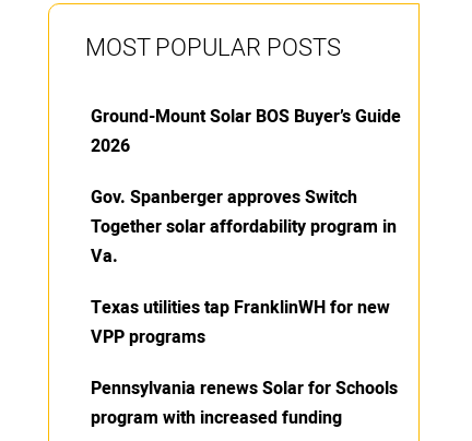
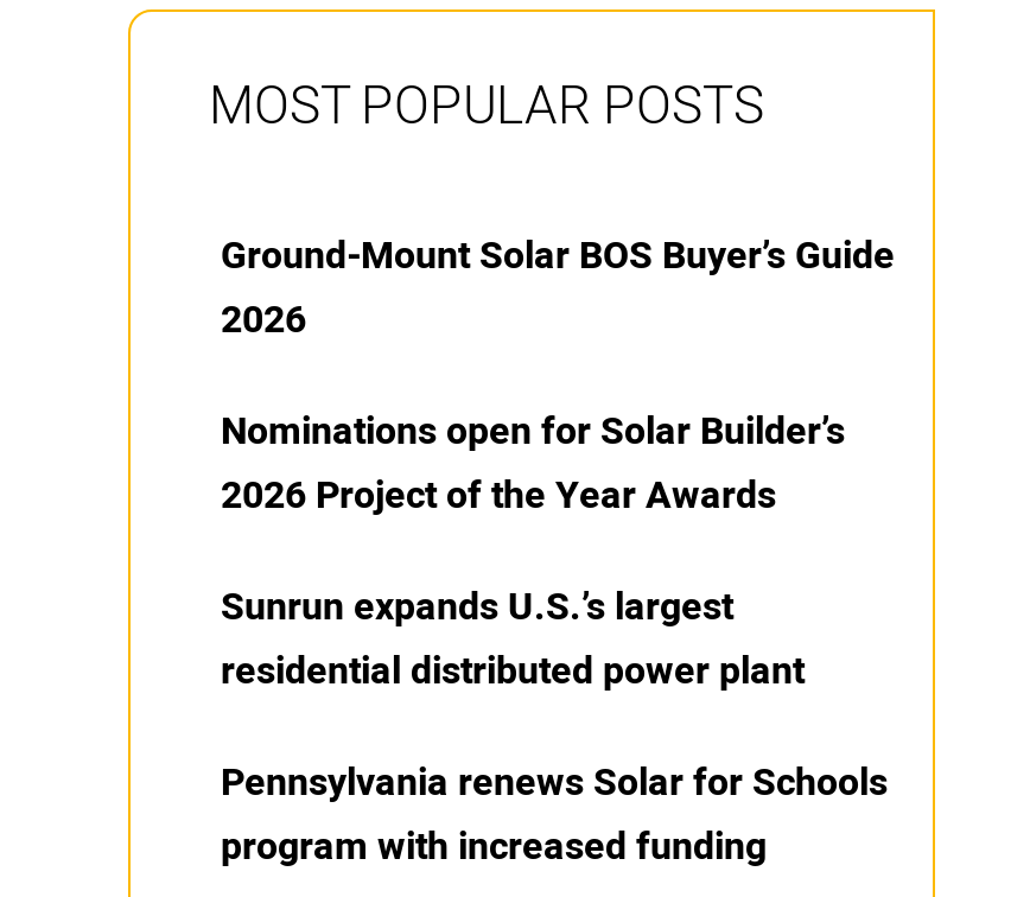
- Gov. Spanberger approves Switch
- Together solar affordability program in
- Va.
+ Nominations open for Solar Builder’s
+ 2026 Project of the Year Awards

- Texas utilities tap FranklinWH for new
- VPP programs
+ Sunrun expands U.S.’s largest
+ residential distributed power plant
